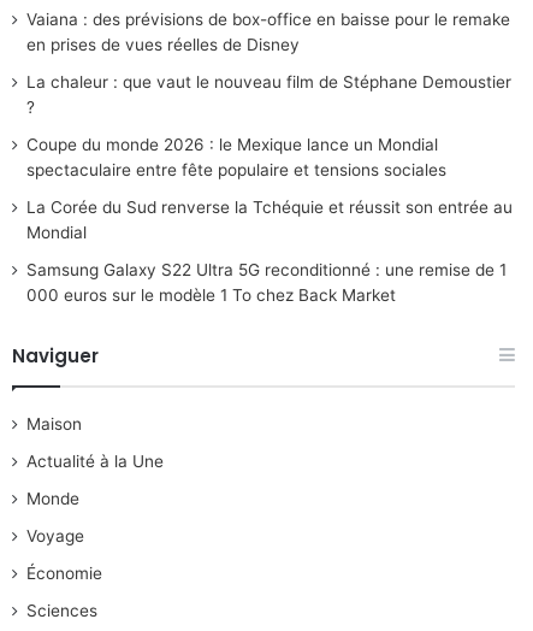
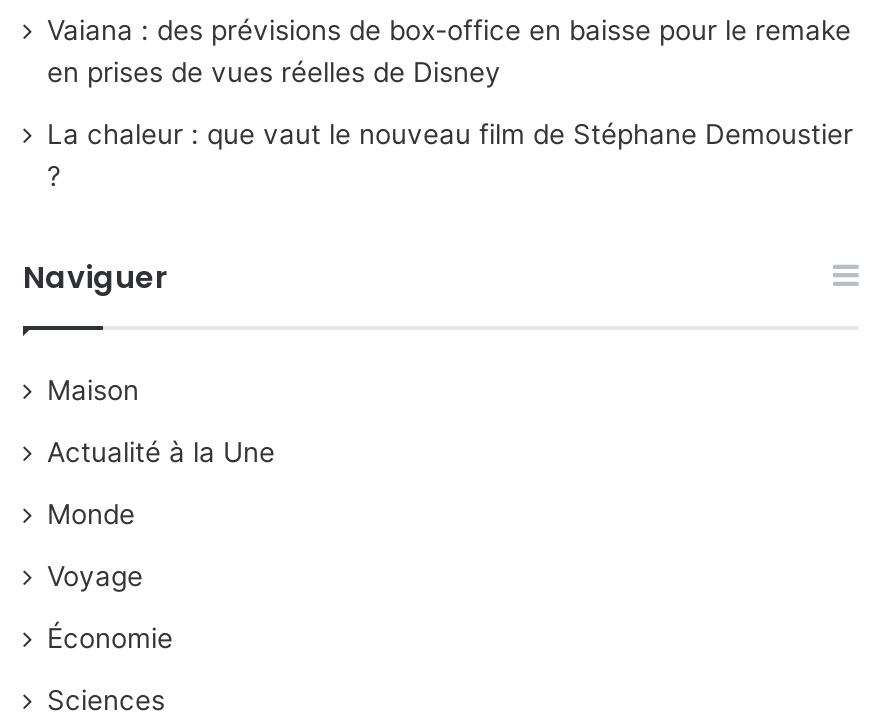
- Coupe du monde 2026 : le Mexique lance un Mondial
- spectaculaire entre fête populaire et tensions sociales
- La Corée du Sud renverse la Tchéquie et réussit son entrée au
- Mondial
- Samsung Galaxy S22 Ultra 5G reconditionné : une remise de 1
- 000 euros sur le modèle 1 To chez Back Market
